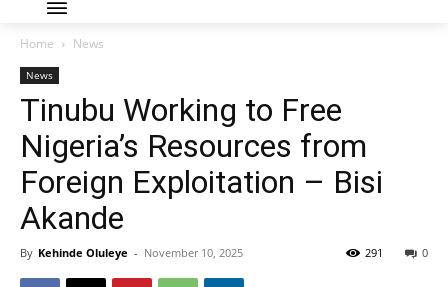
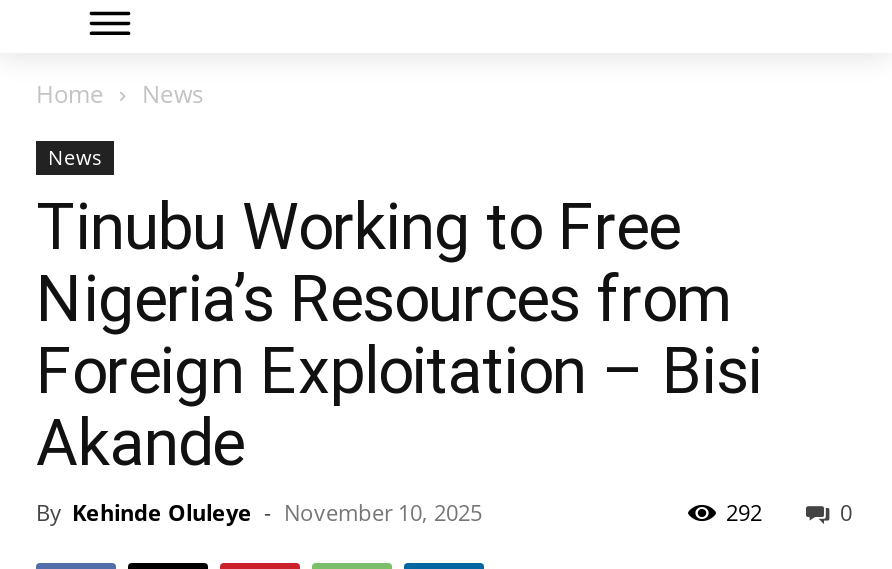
- 291
+ 292
